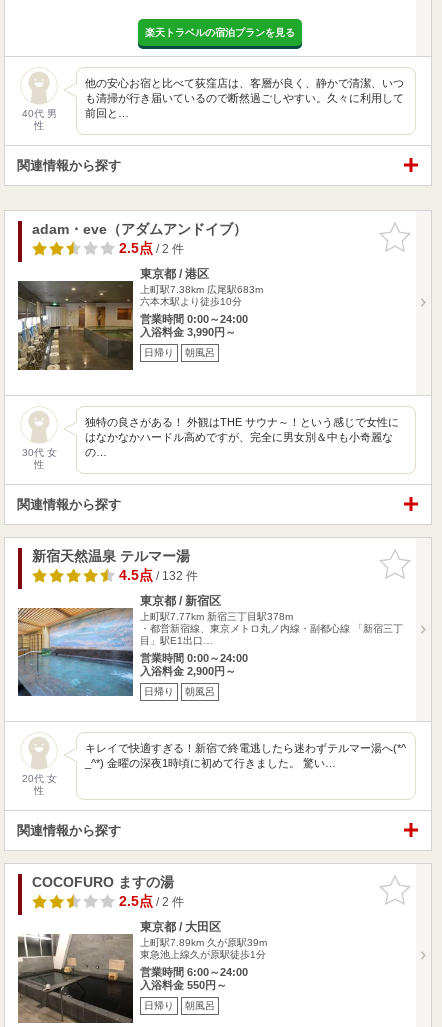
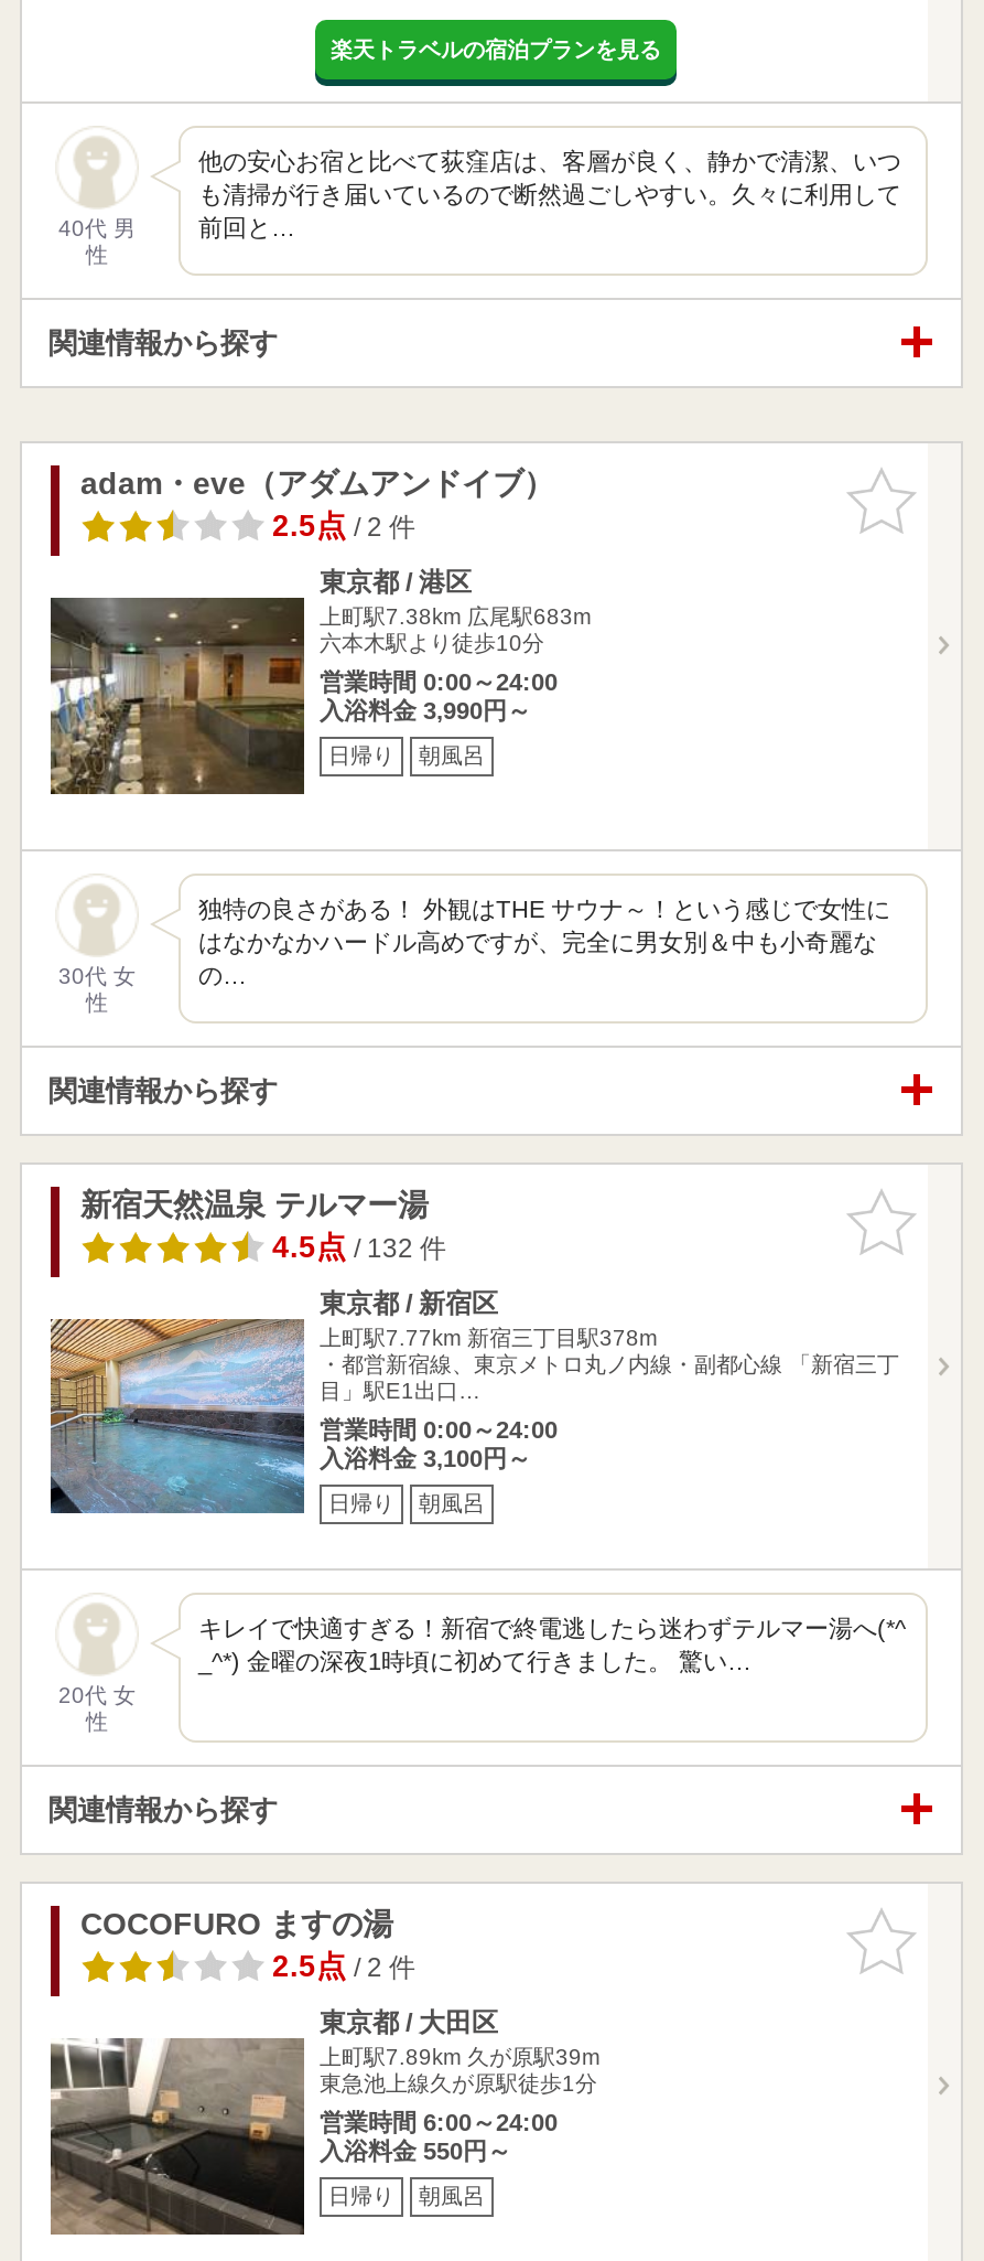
- 入浴料金 2,900円～
+ 入浴料金 3,100円～
